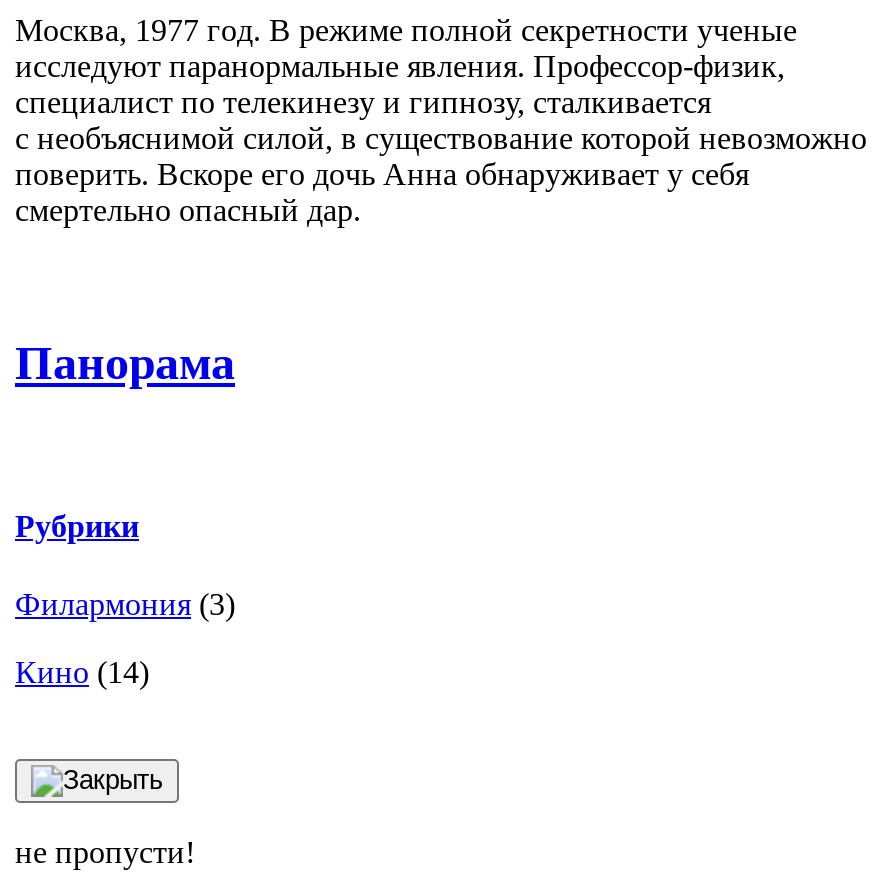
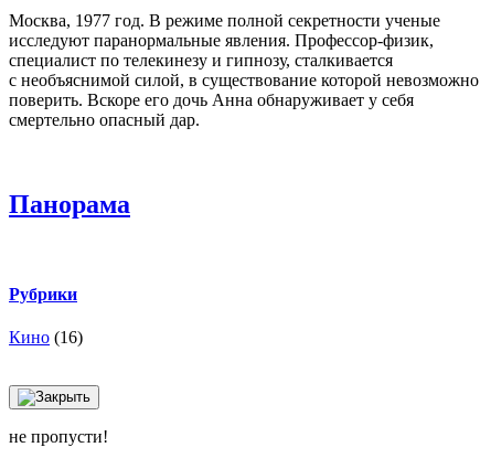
- Филармония (3)
- Кино (14)
+ Кино (16)
